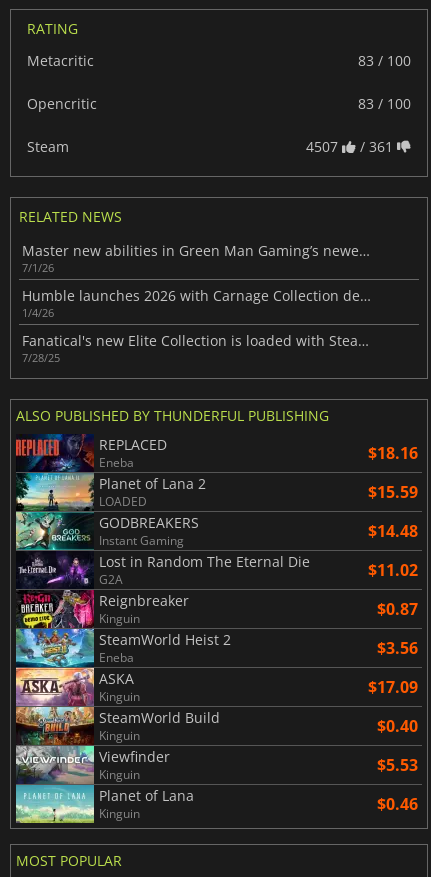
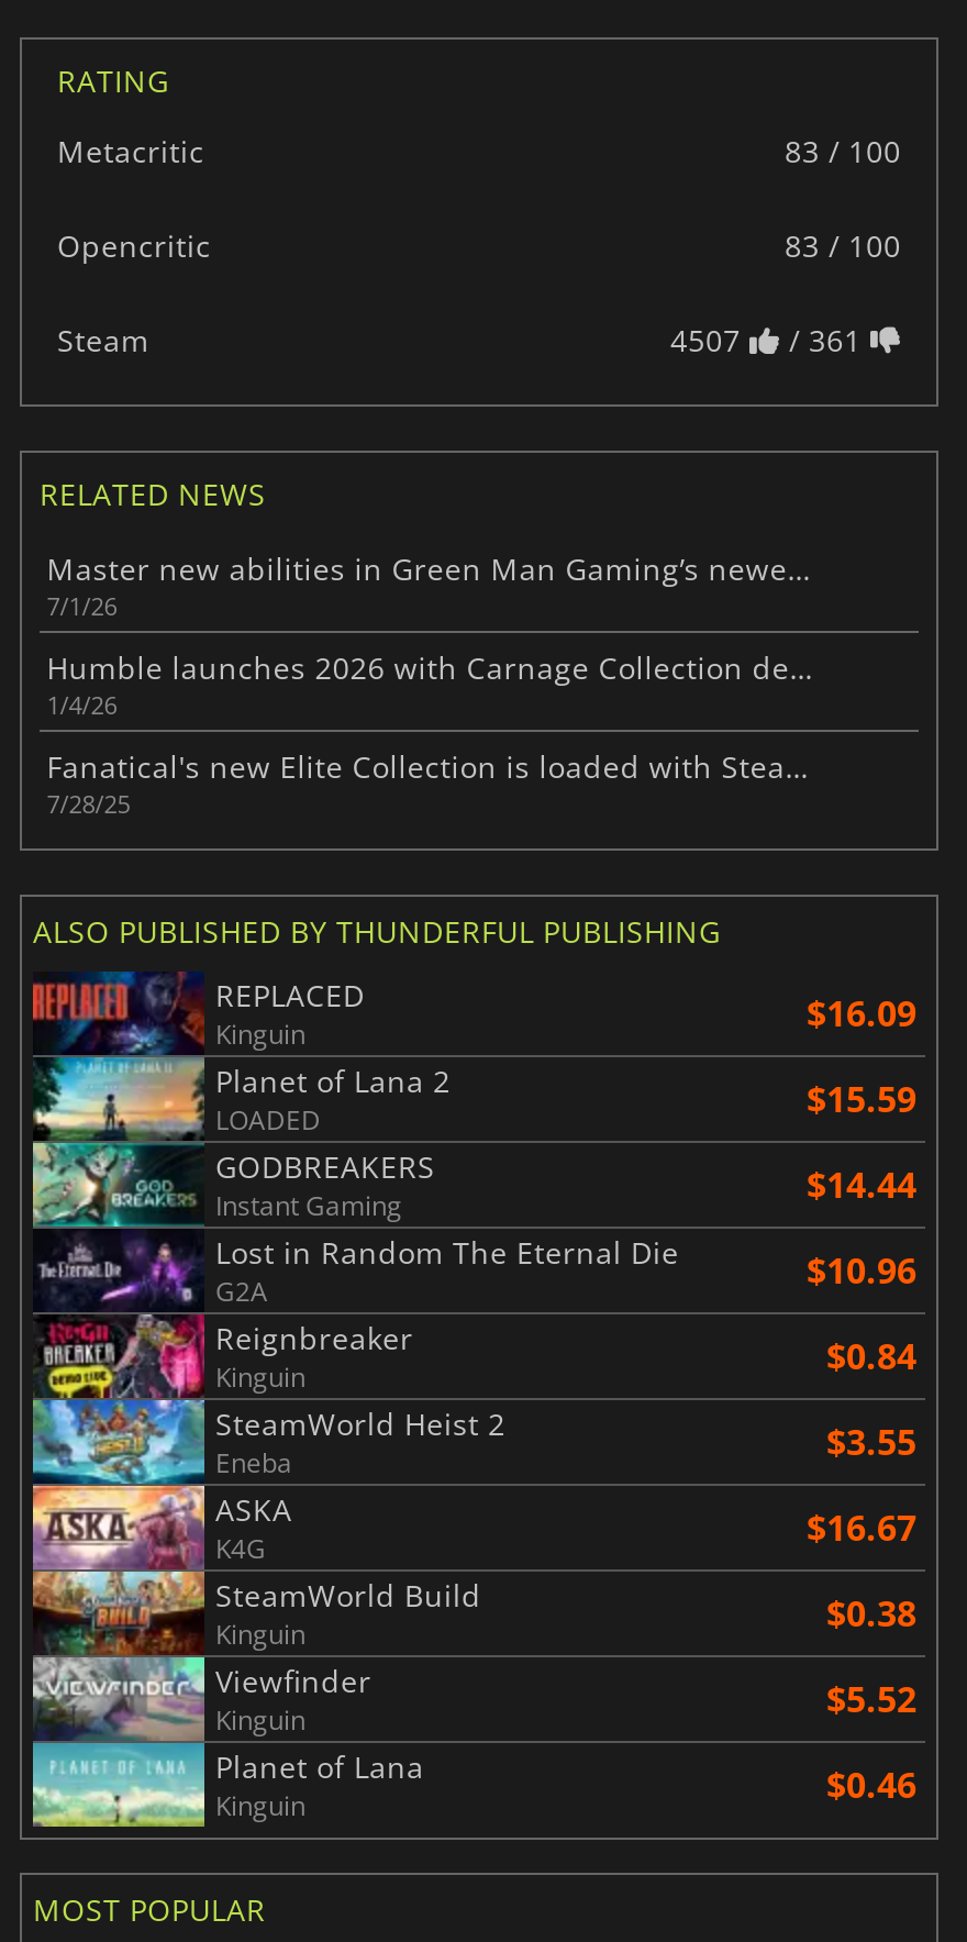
- Eneba
- $18.16
+ Kinguin
+ $16.09

- $14.48
+ $14.44

- $11.02
+ $10.96

- $0.87
+ $0.84

- $3.56
+ $3.55

- Kinguin
- $17.09
+ K4G
+ $16.67

- $0.40
+ $0.38

- $5.53
+ $5.52
